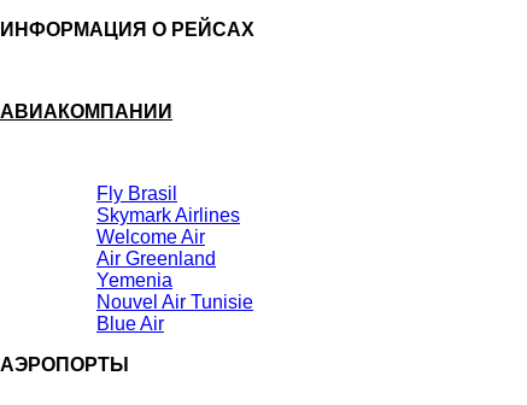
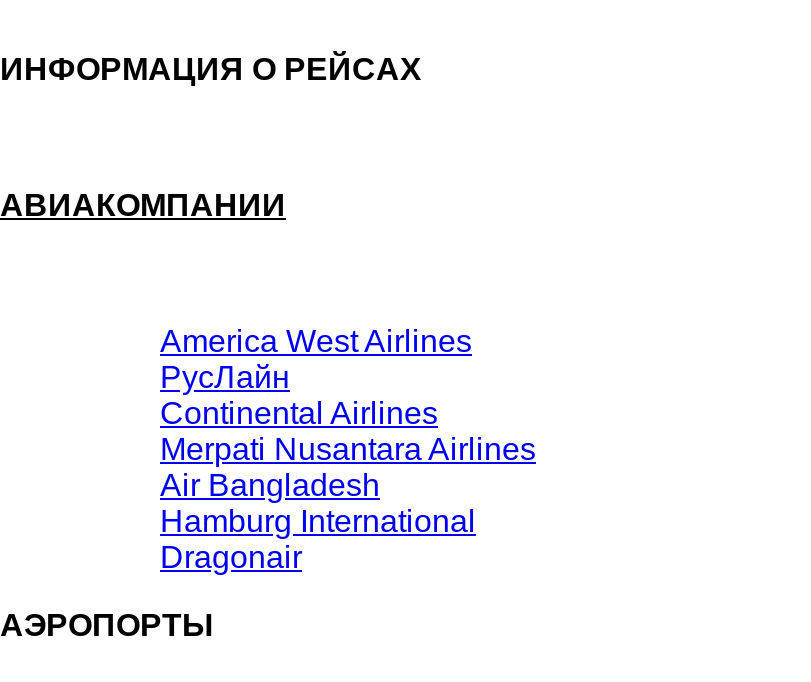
- Fly Brasil
- Skymark Airlines
- Welcome Air
- Air Greenland
- Yemenia
- Nouvel Air Tunisie
- Blue Air
+ America West Airlines
+ РусЛайн
+ Continental Airlines
+ Merpati Nusantara Airlines
+ Air Bangladesh
+ Hamburg International
+ Dragonair
